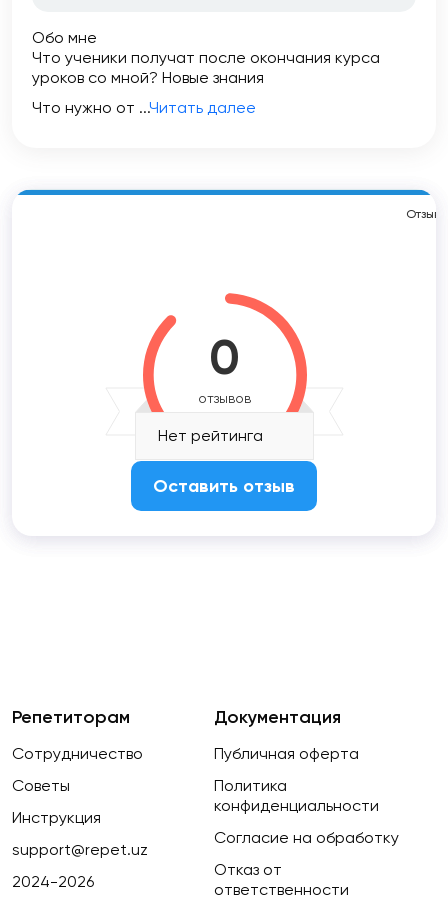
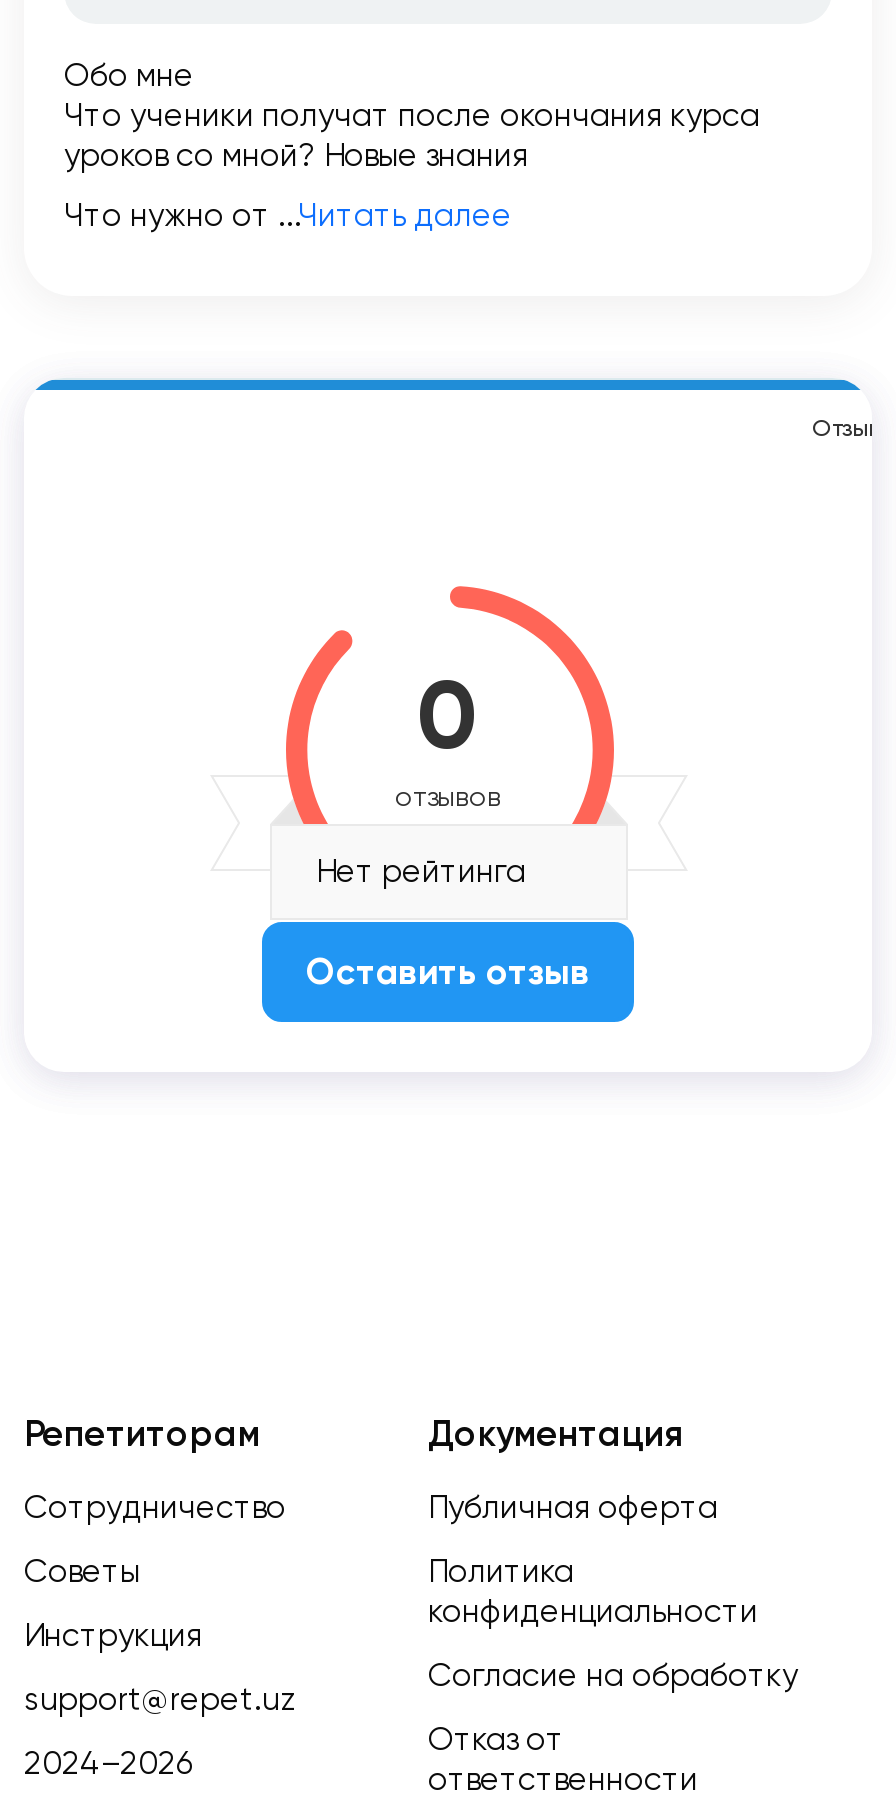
- 2024-2026
+ 2024–2026
